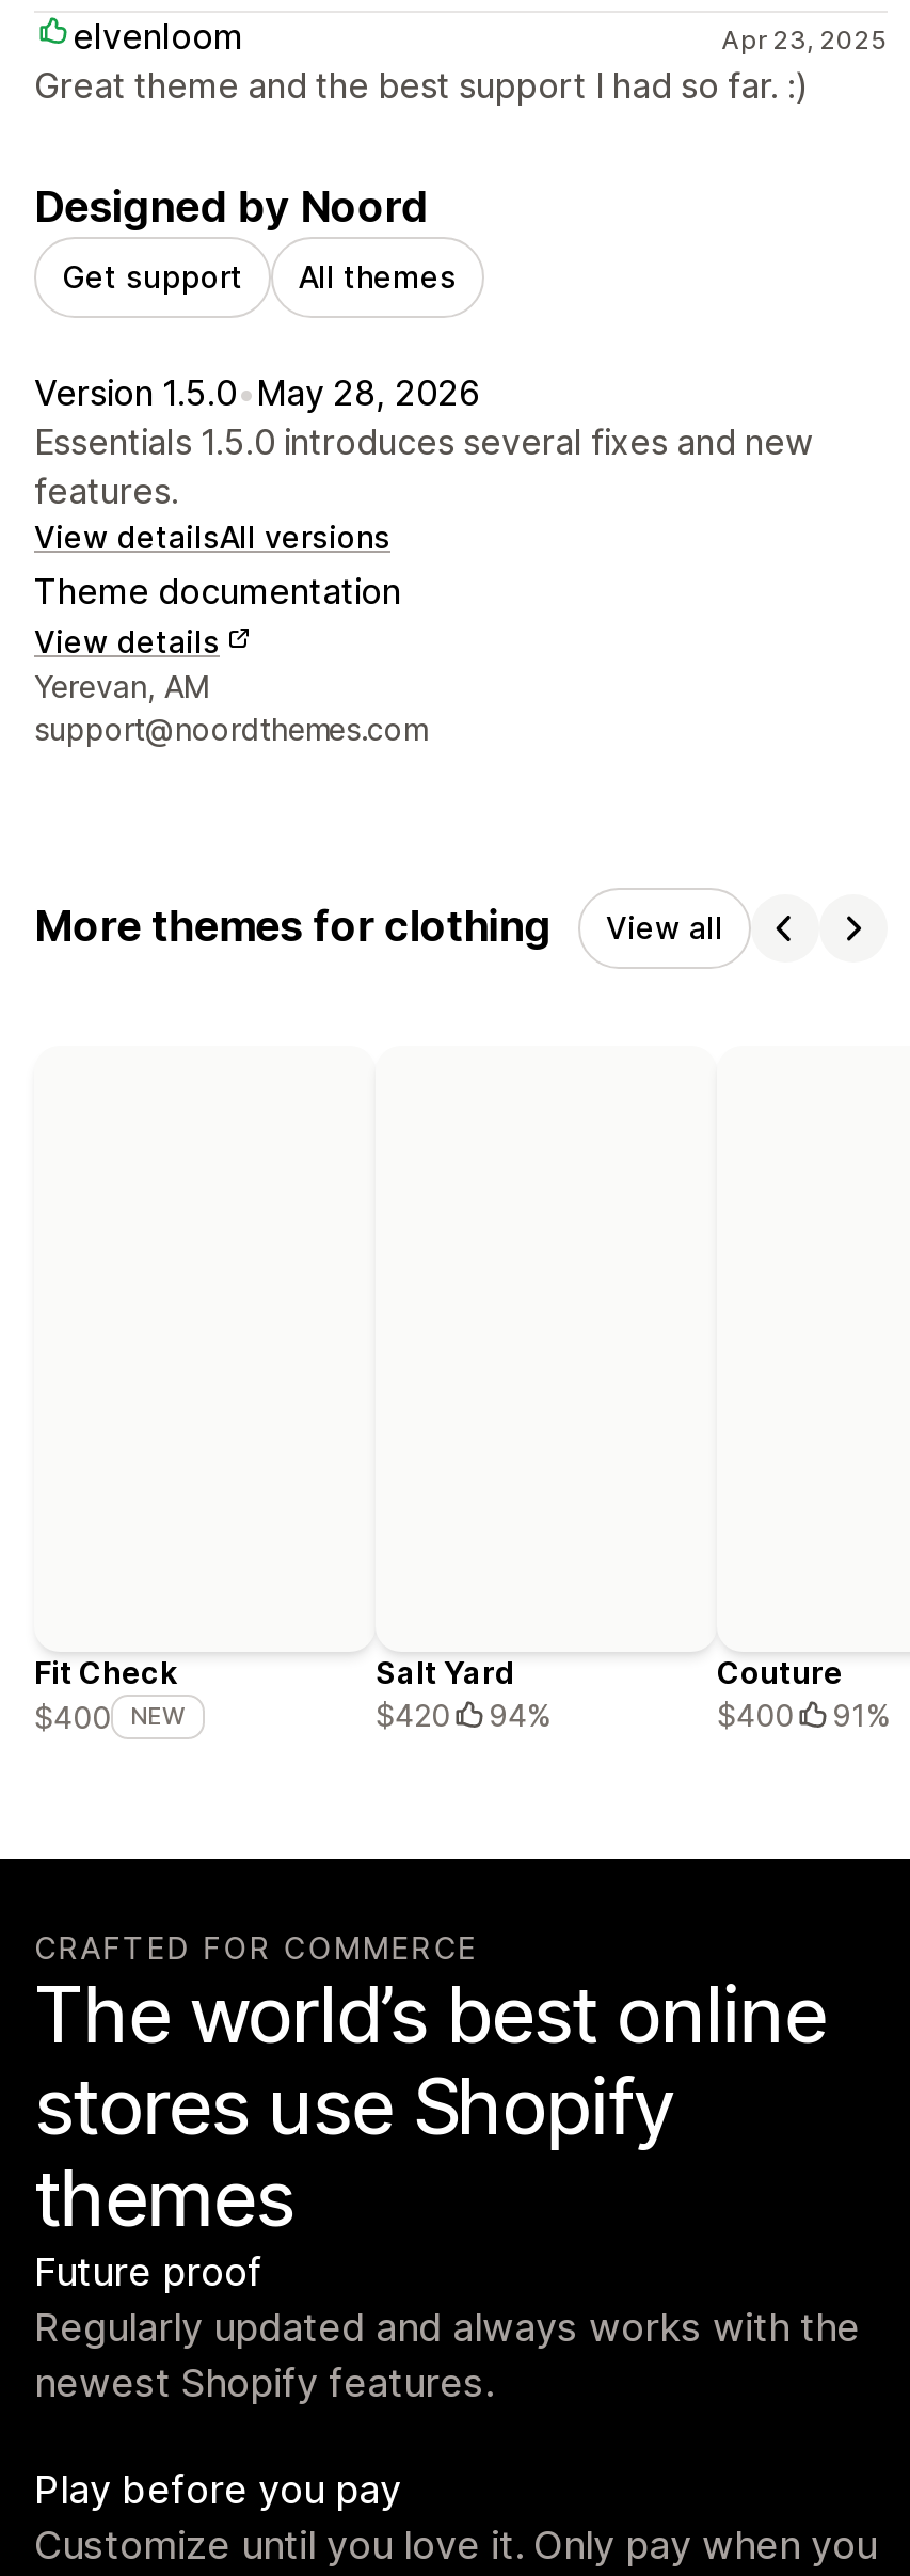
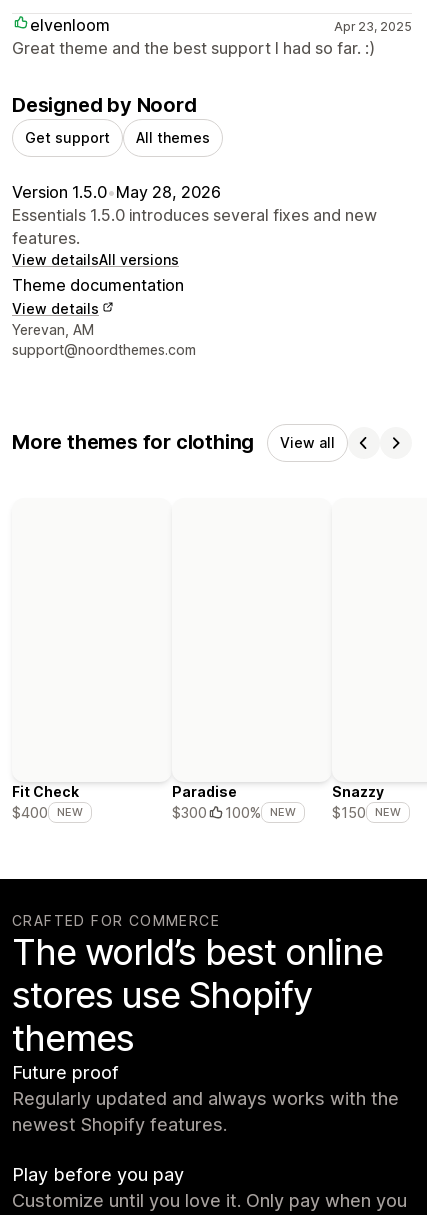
- Salt Yard
- $420
- 94%
+ Paradise
+ $300
+ 100%
+ NEW

- Couture
- $400
- 91%
+ Snazzy
+ $150
+ NEW
